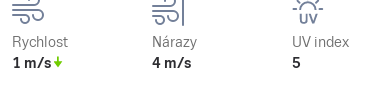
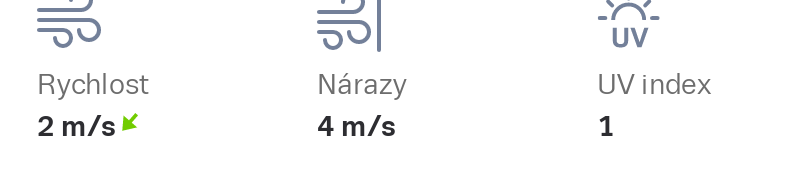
- 1 m/s
+ 2 m/s

- 5
+ 1
